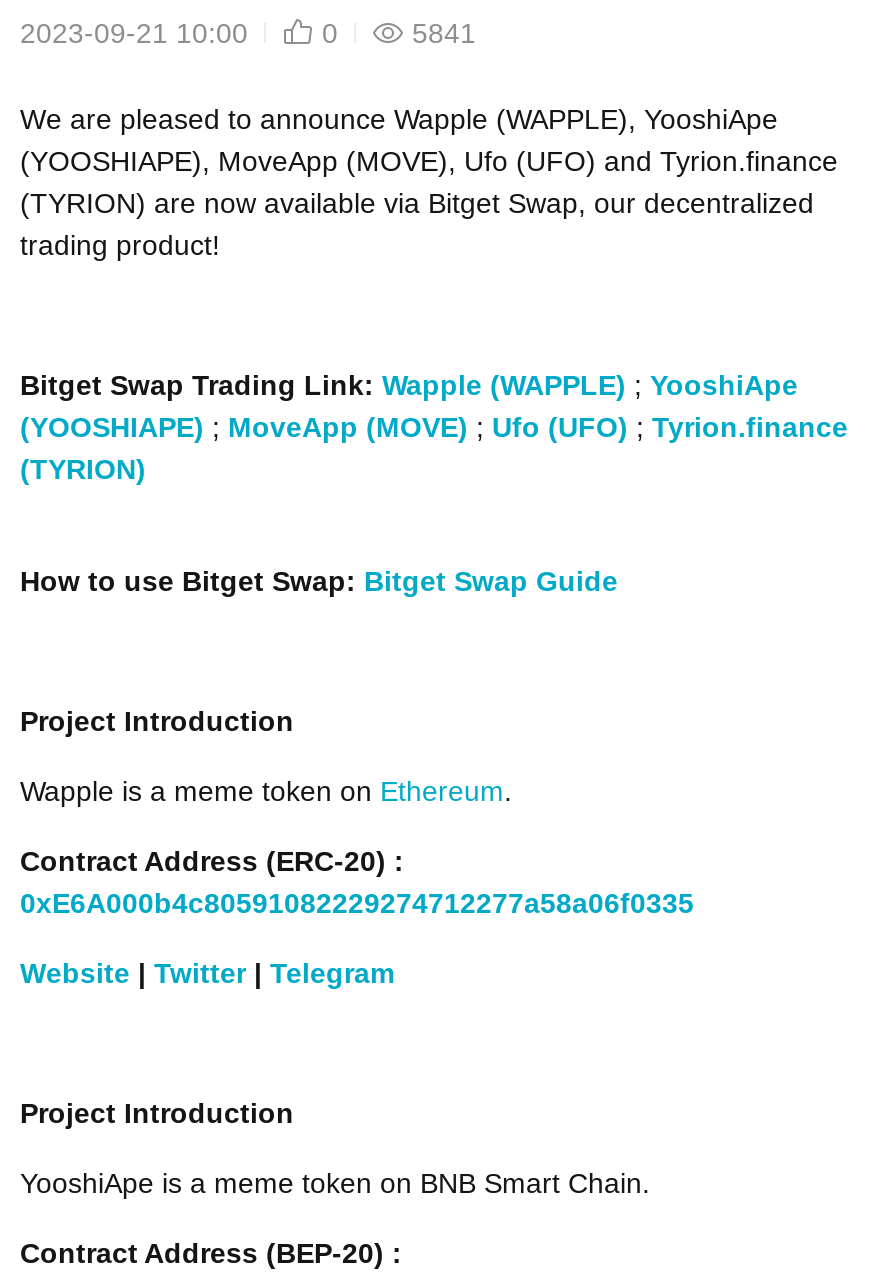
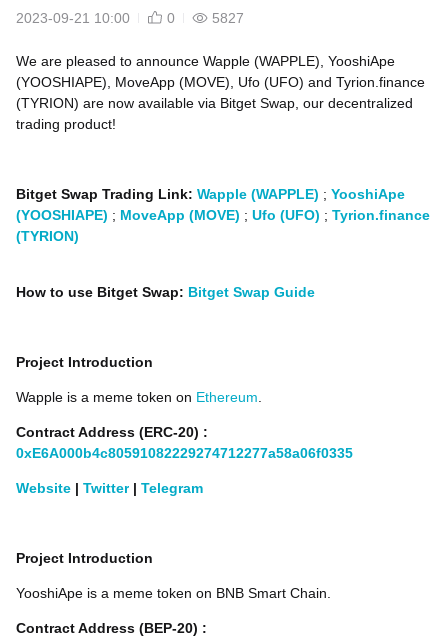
- 5841
+ 5827
